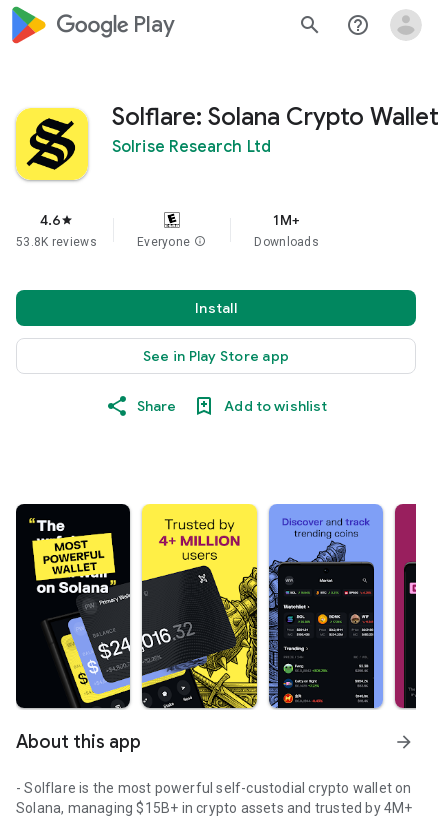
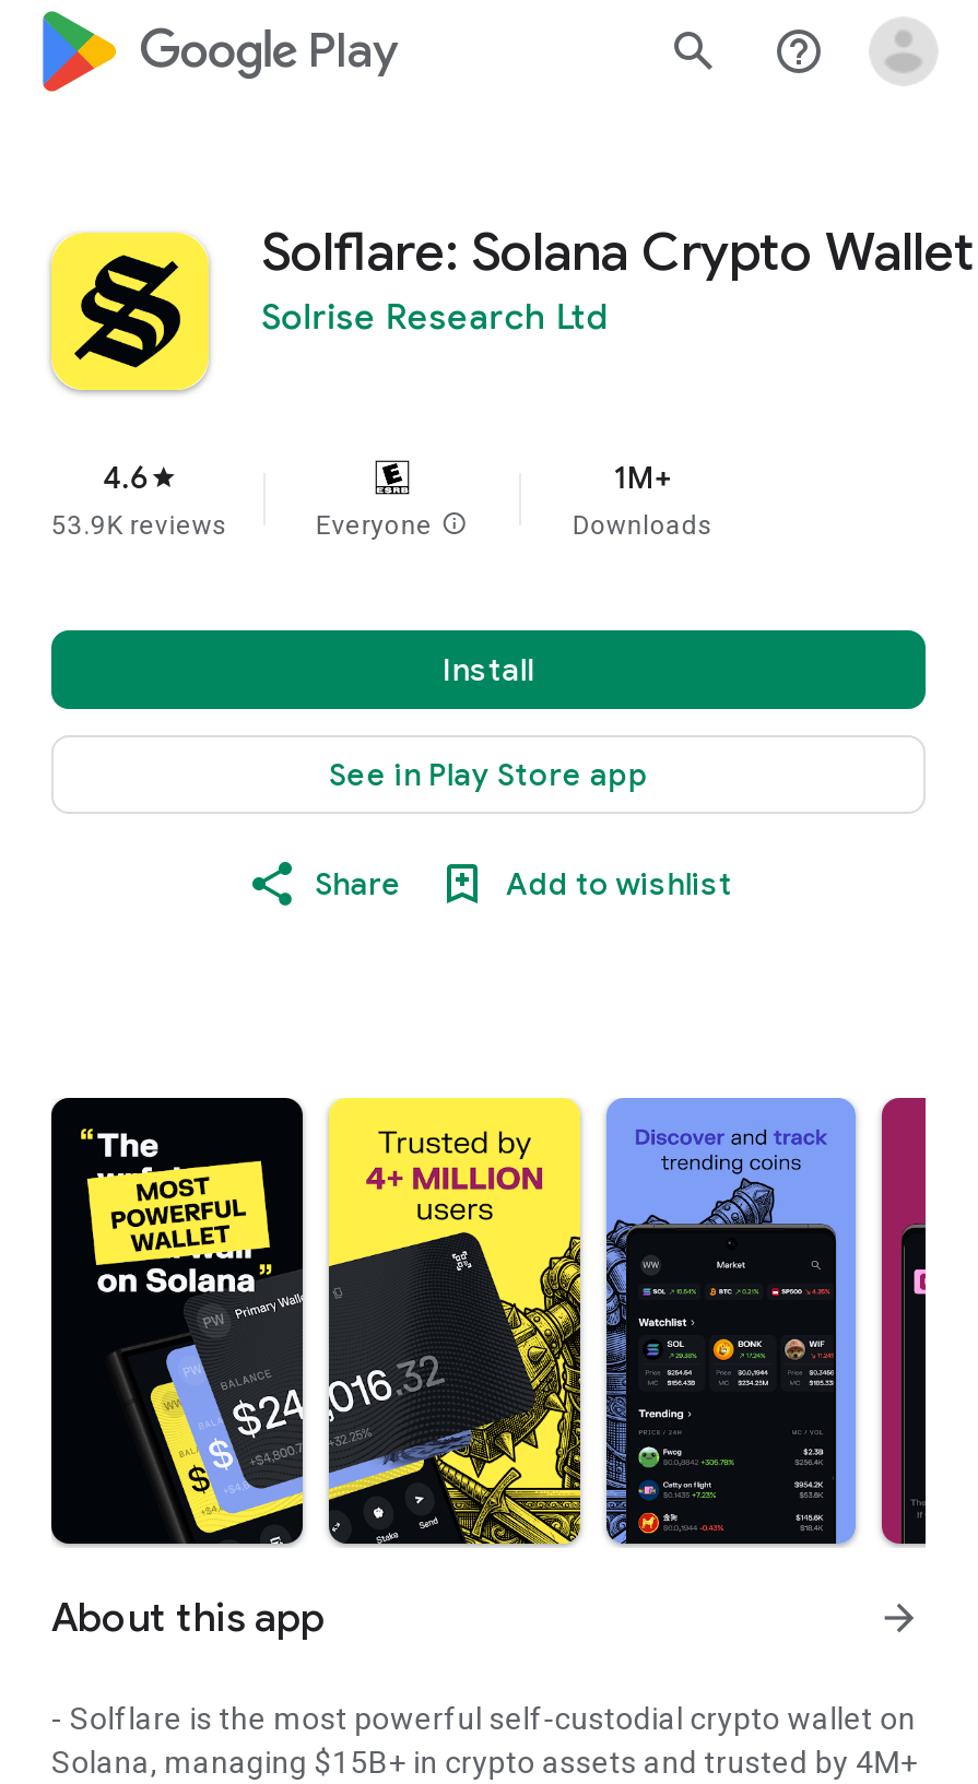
- 53.8K reviews
+ 53.9K reviews
